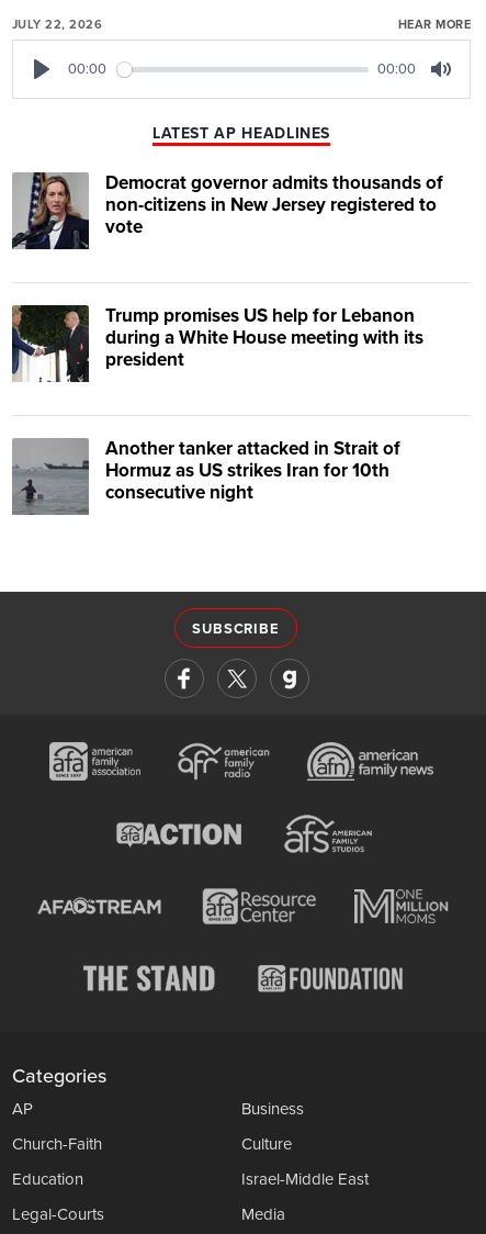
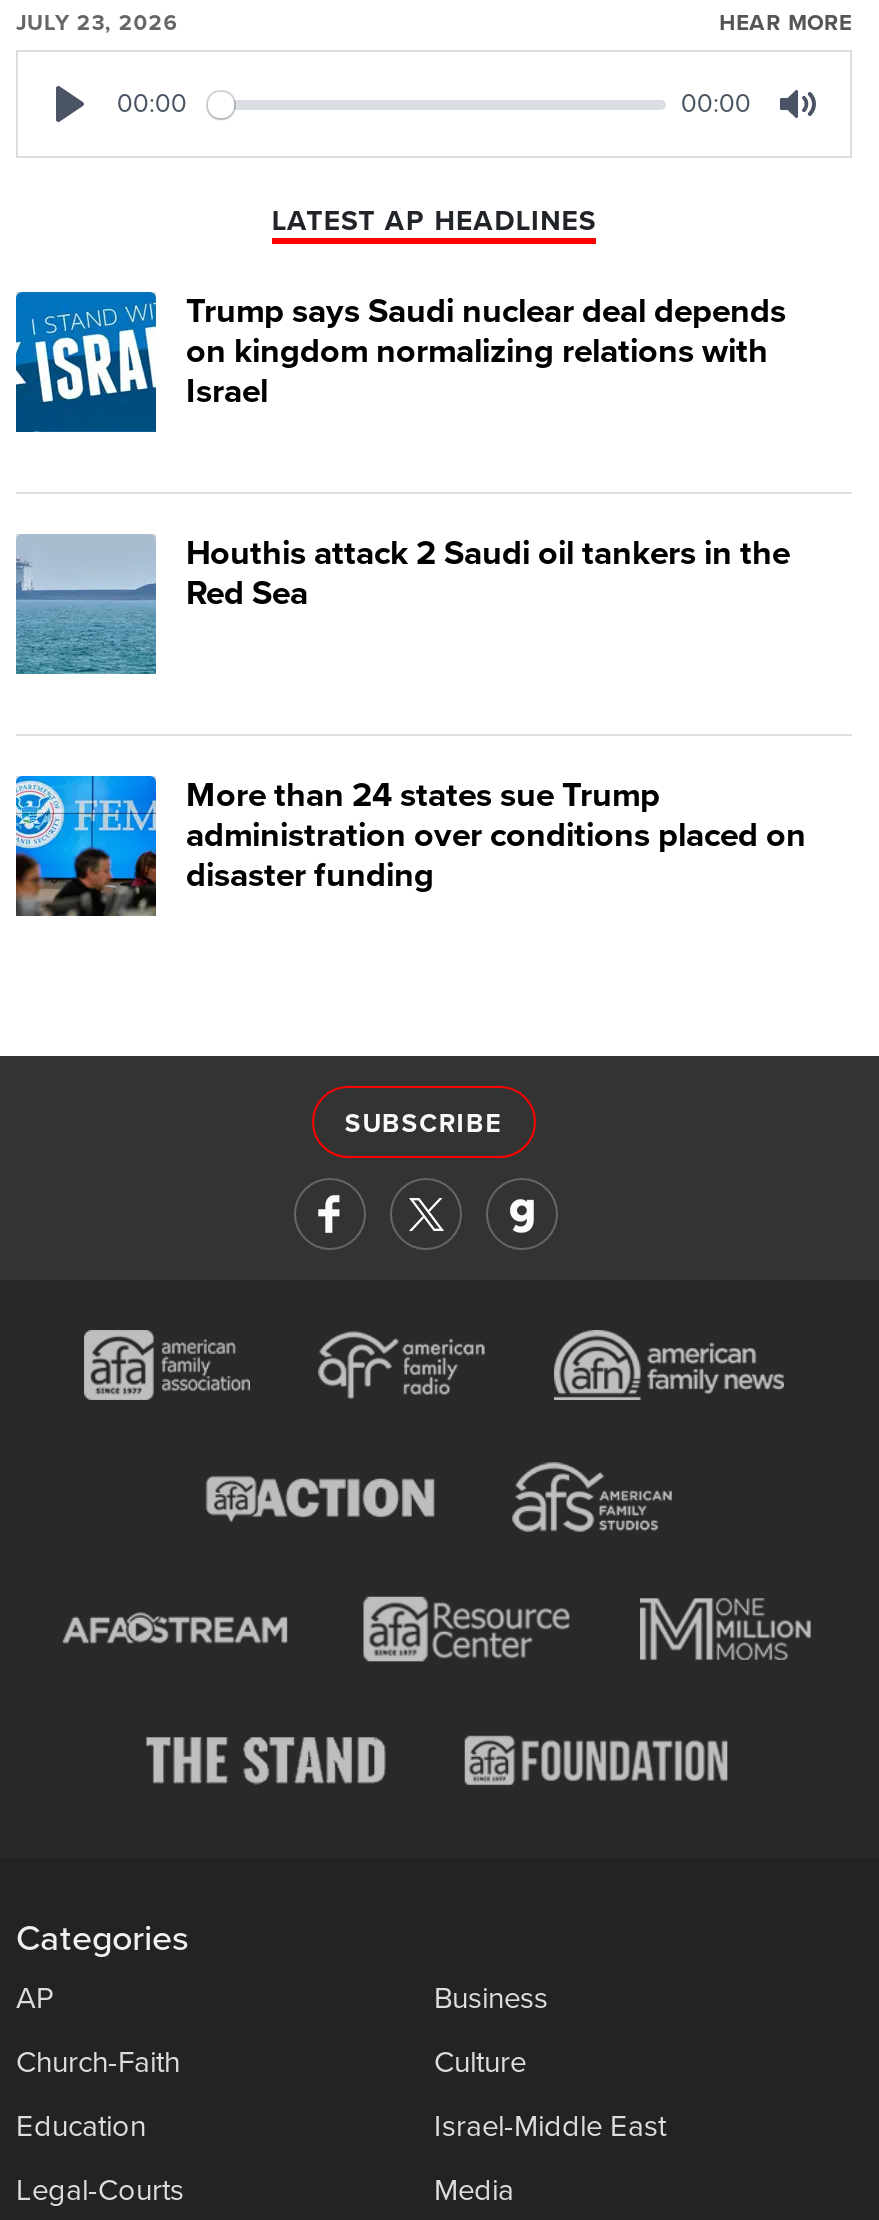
- JULY 22, 2026
+ JULY 23, 2026

- [image]
- Democrat governor admits thousands of
- non-citizens in New Jersey registered to
- vote
+ [image]
+ Trump says Saudi nuclear deal depends
+ on kingdom normalizing relations with
+ Israel

- [image]
- Trump promises US help for Lebanon
- during a White House meeting with its
- president
+ [image]
+ Houthis attack 2 Saudi oil tankers in the
+ Red Sea

- [image]
- Another tanker attacked in Strait of
- Hormuz as US strikes Iran for 10th
- consecutive night
+ [image]
+ More than 24 states sue Trump
+ administration over conditions placed on
+ disaster funding
